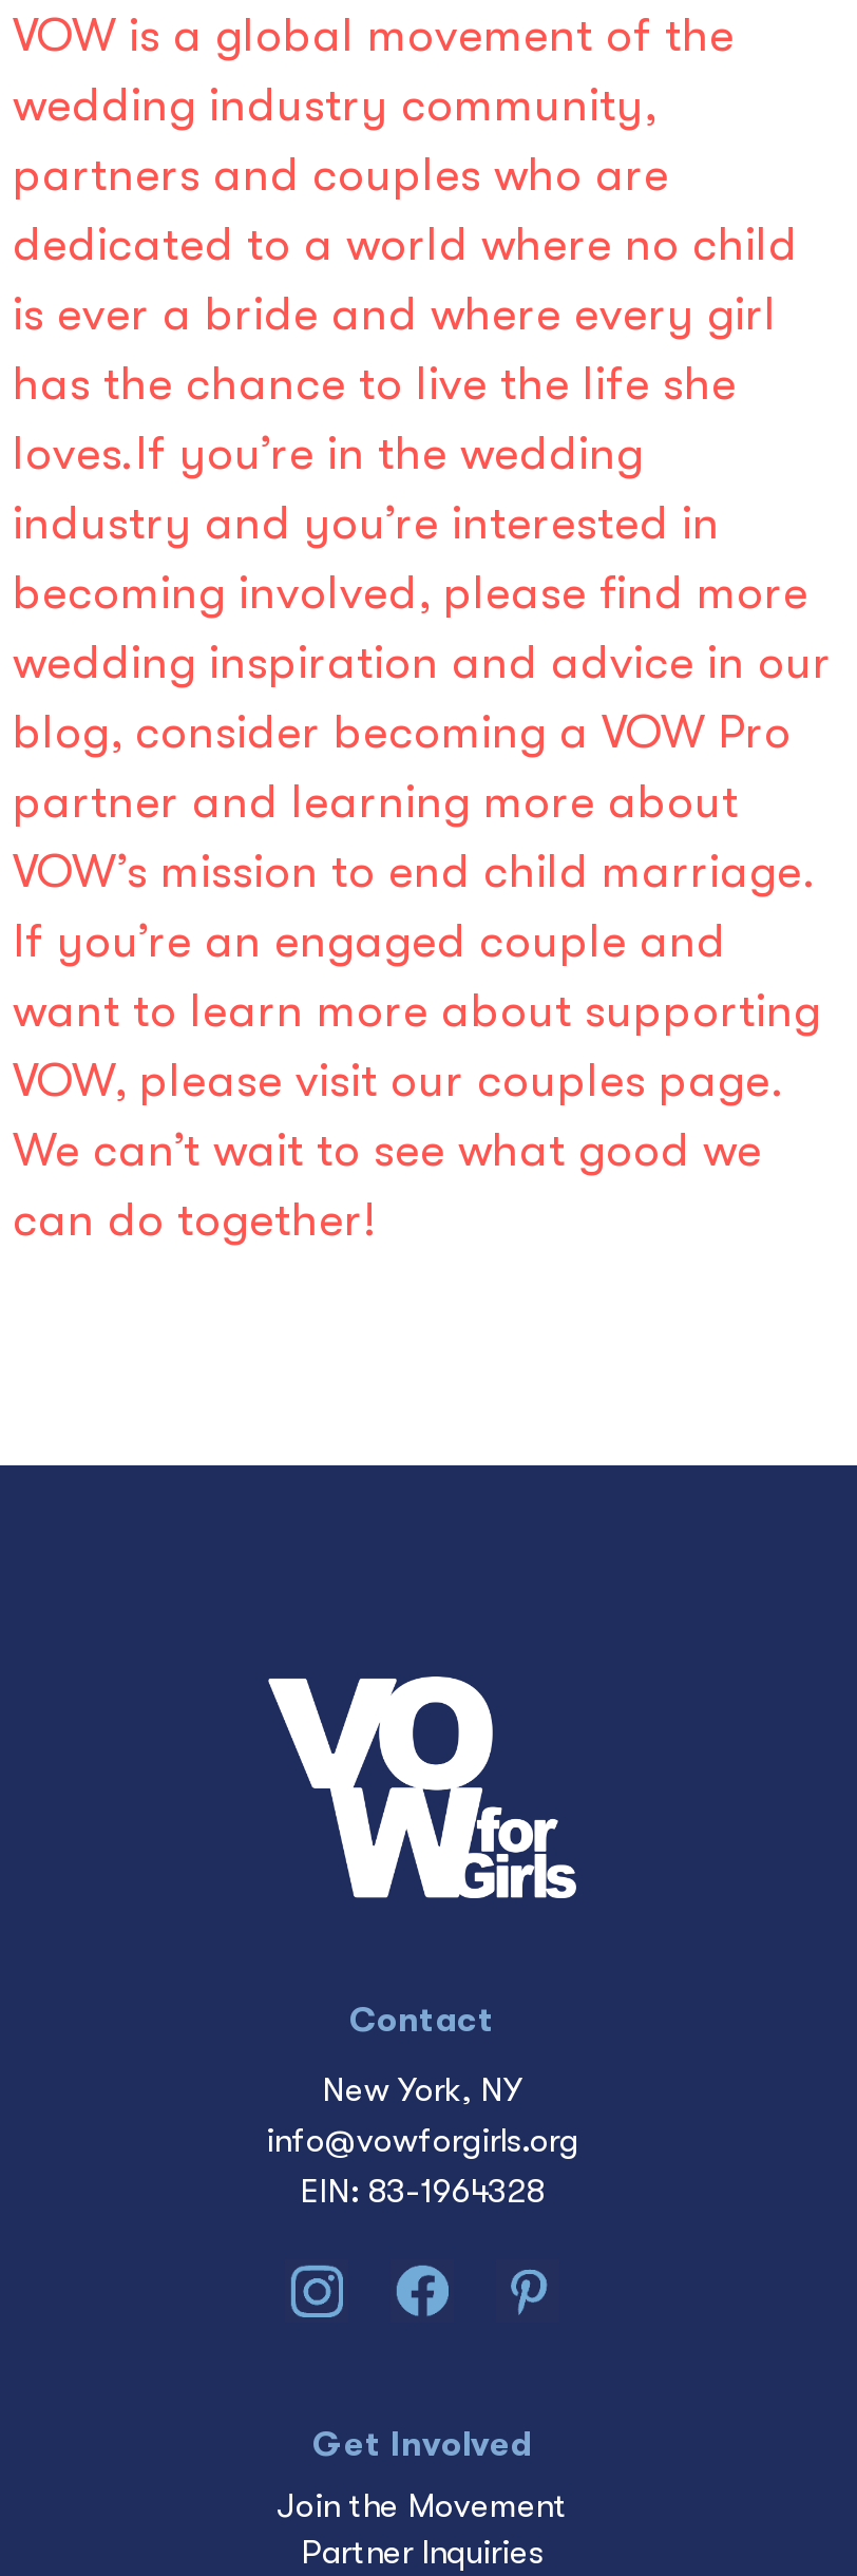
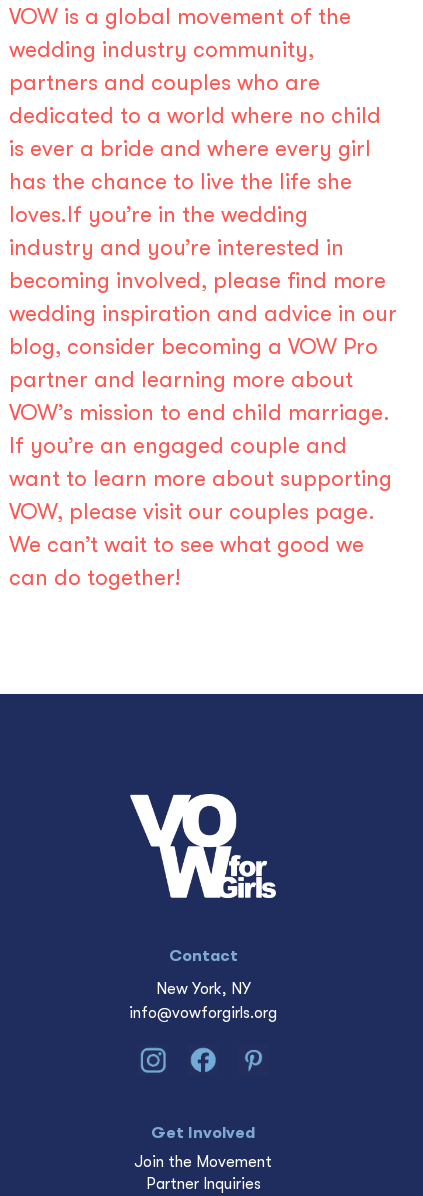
- EIN: 83-1964328
